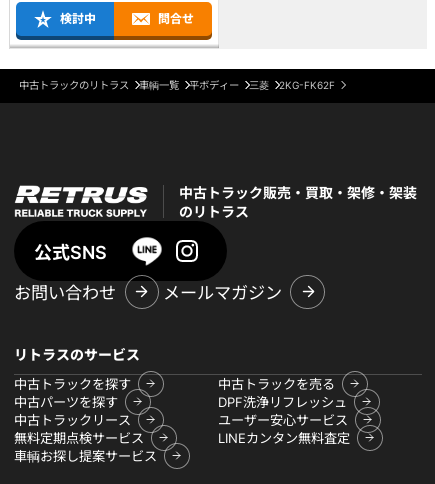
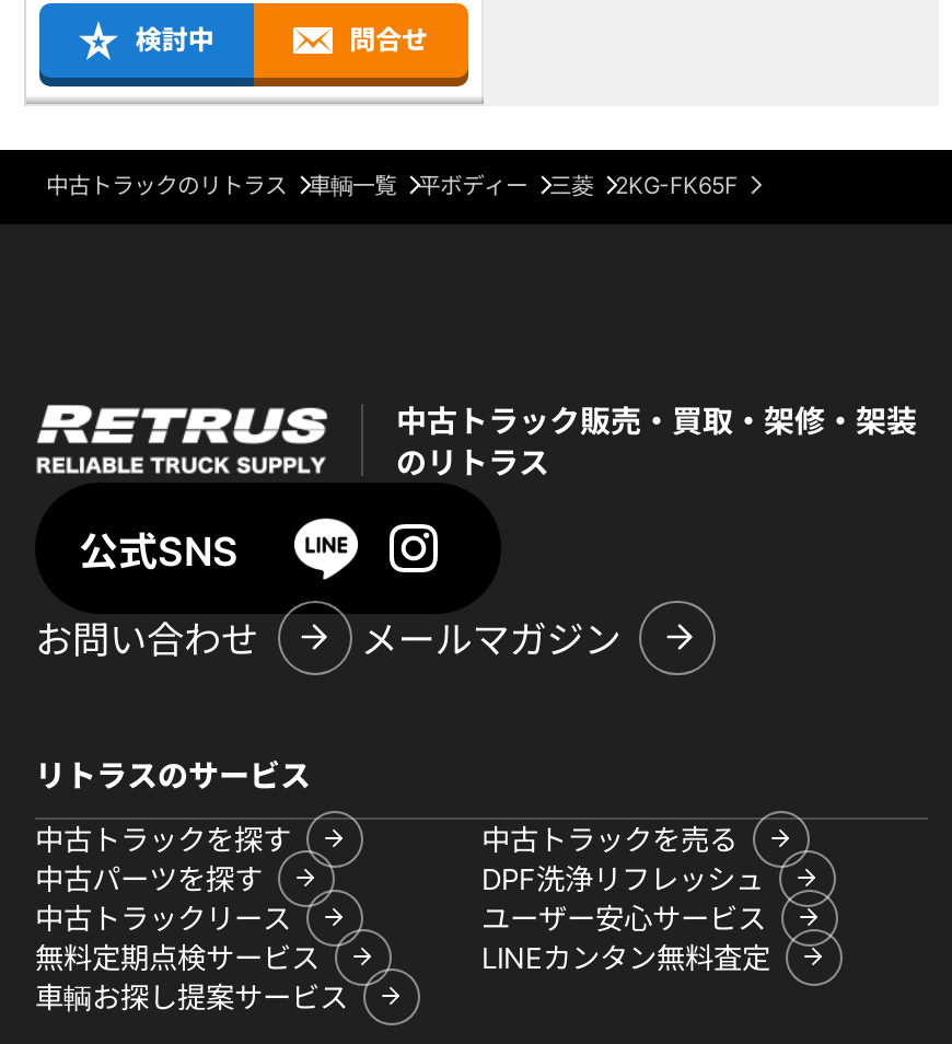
- 2KG-FK62F
+ 2KG-FK65F
